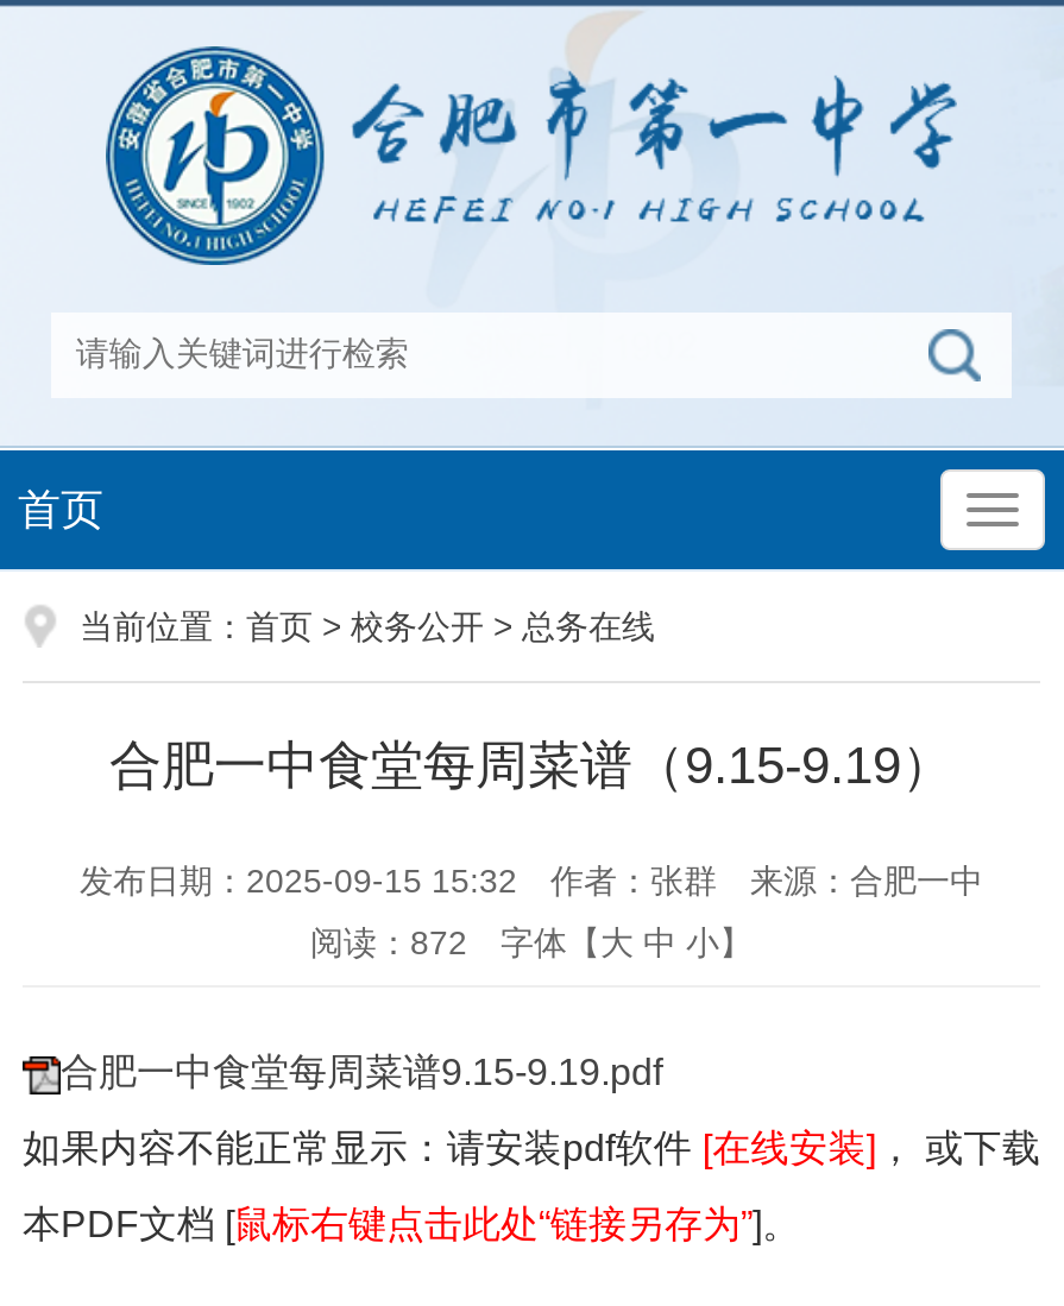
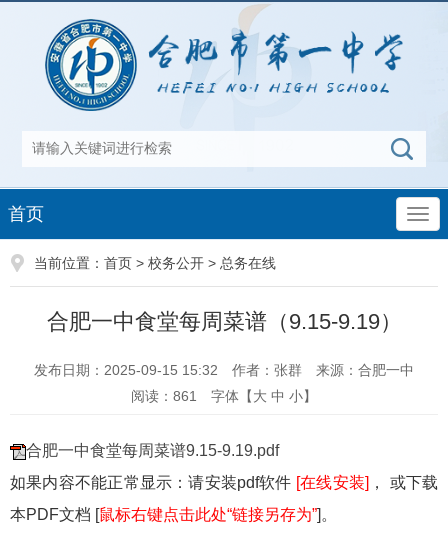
- 阅读：872 字体【大 中 小】
+ 阅读：861 字体【大 中 小】
